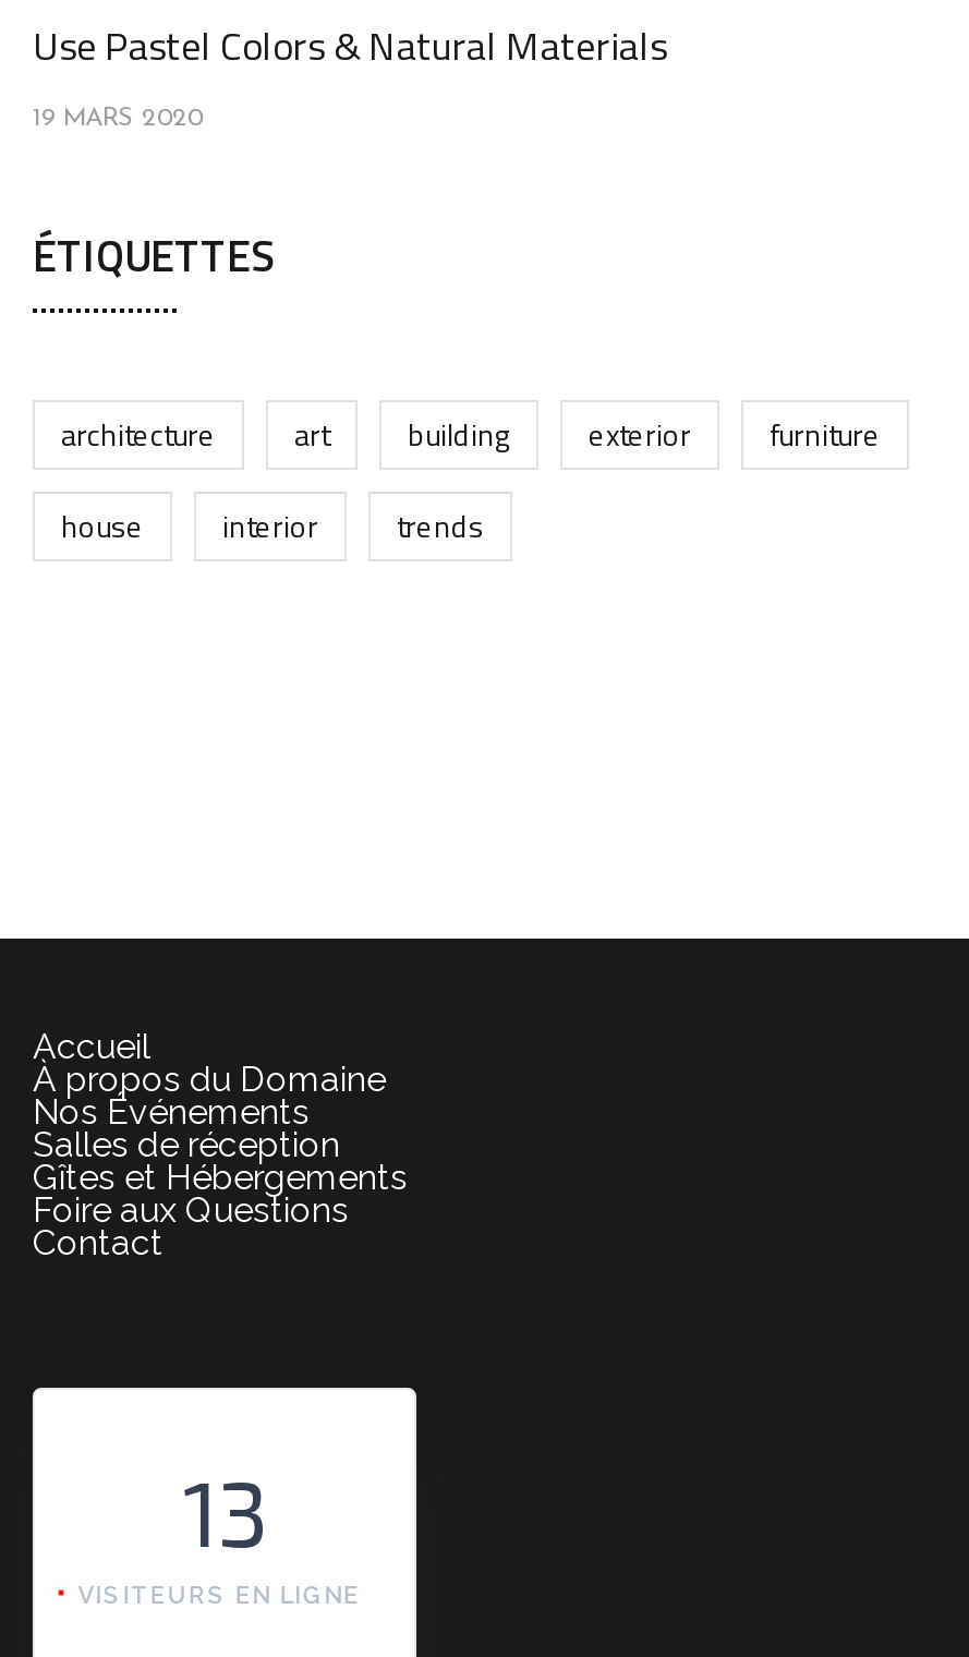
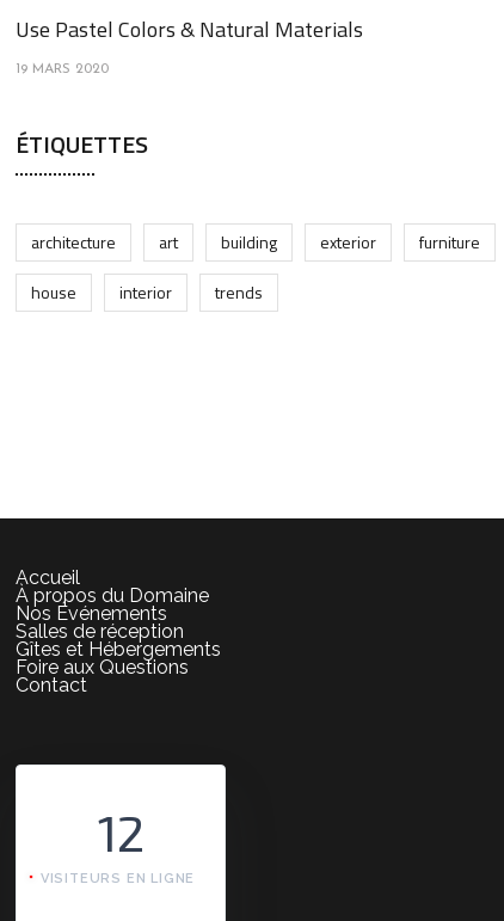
- 13
+ 12
